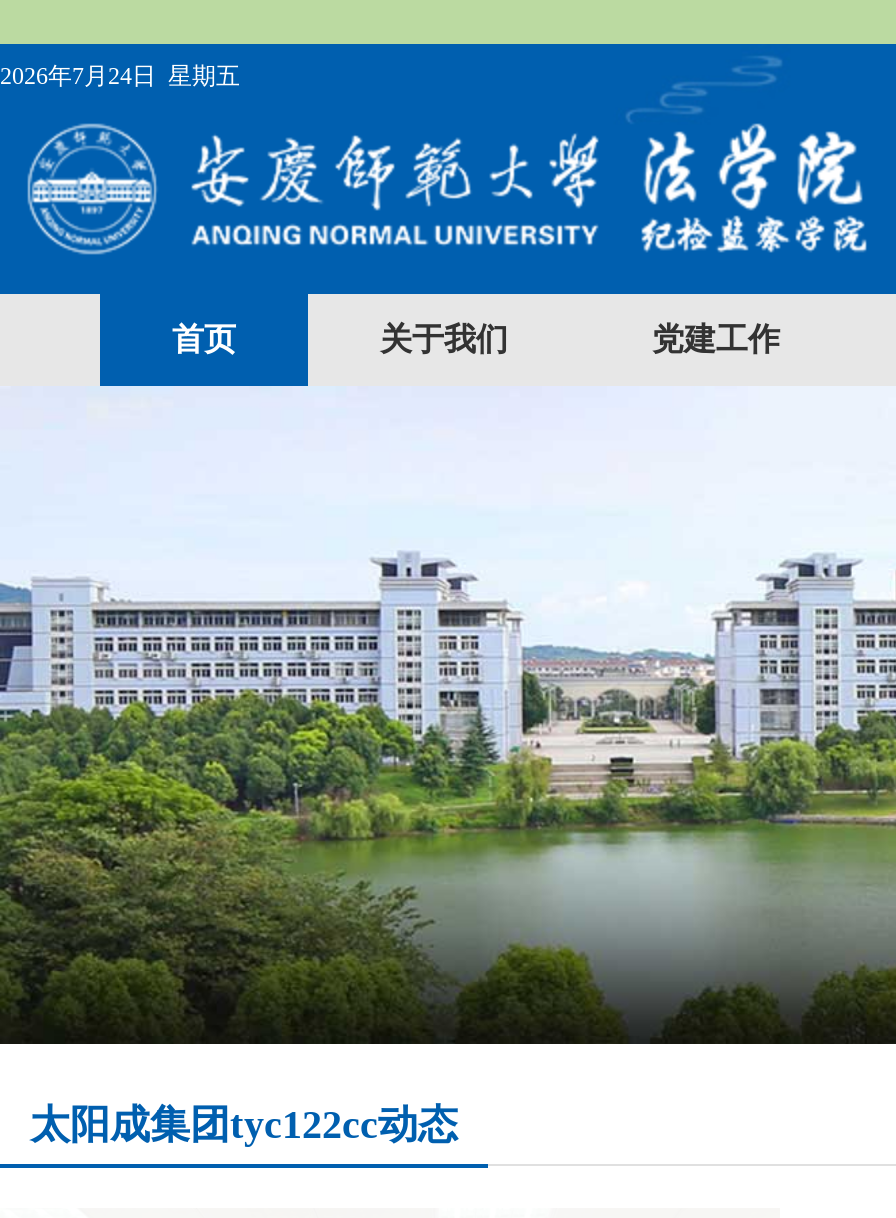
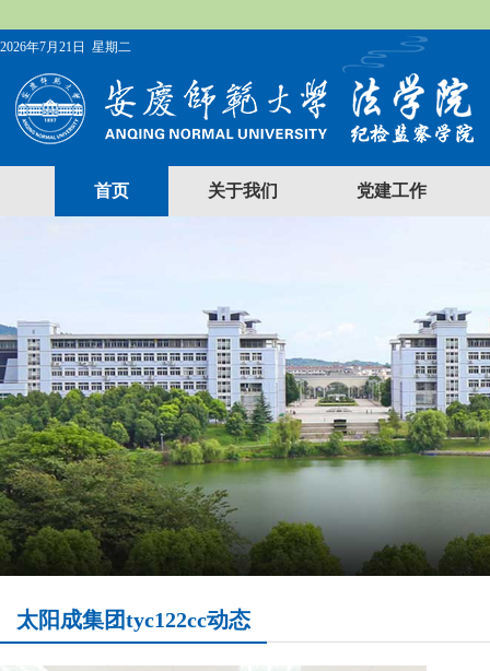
- 2026年7月24日 星期五
+ 2026年7月21日 星期二
